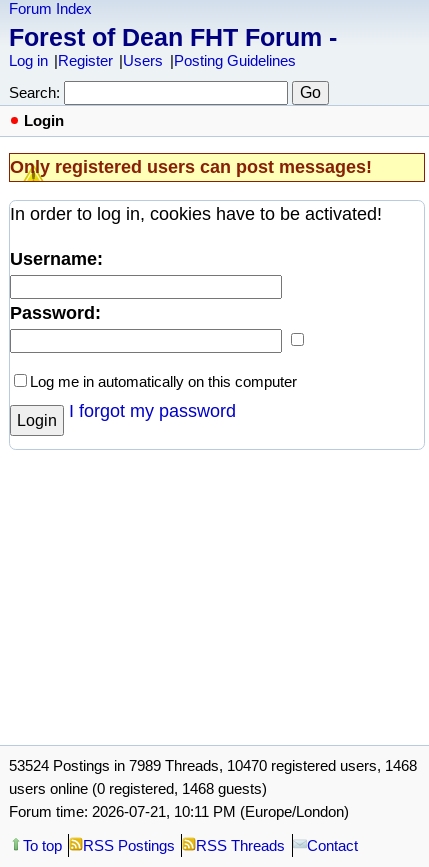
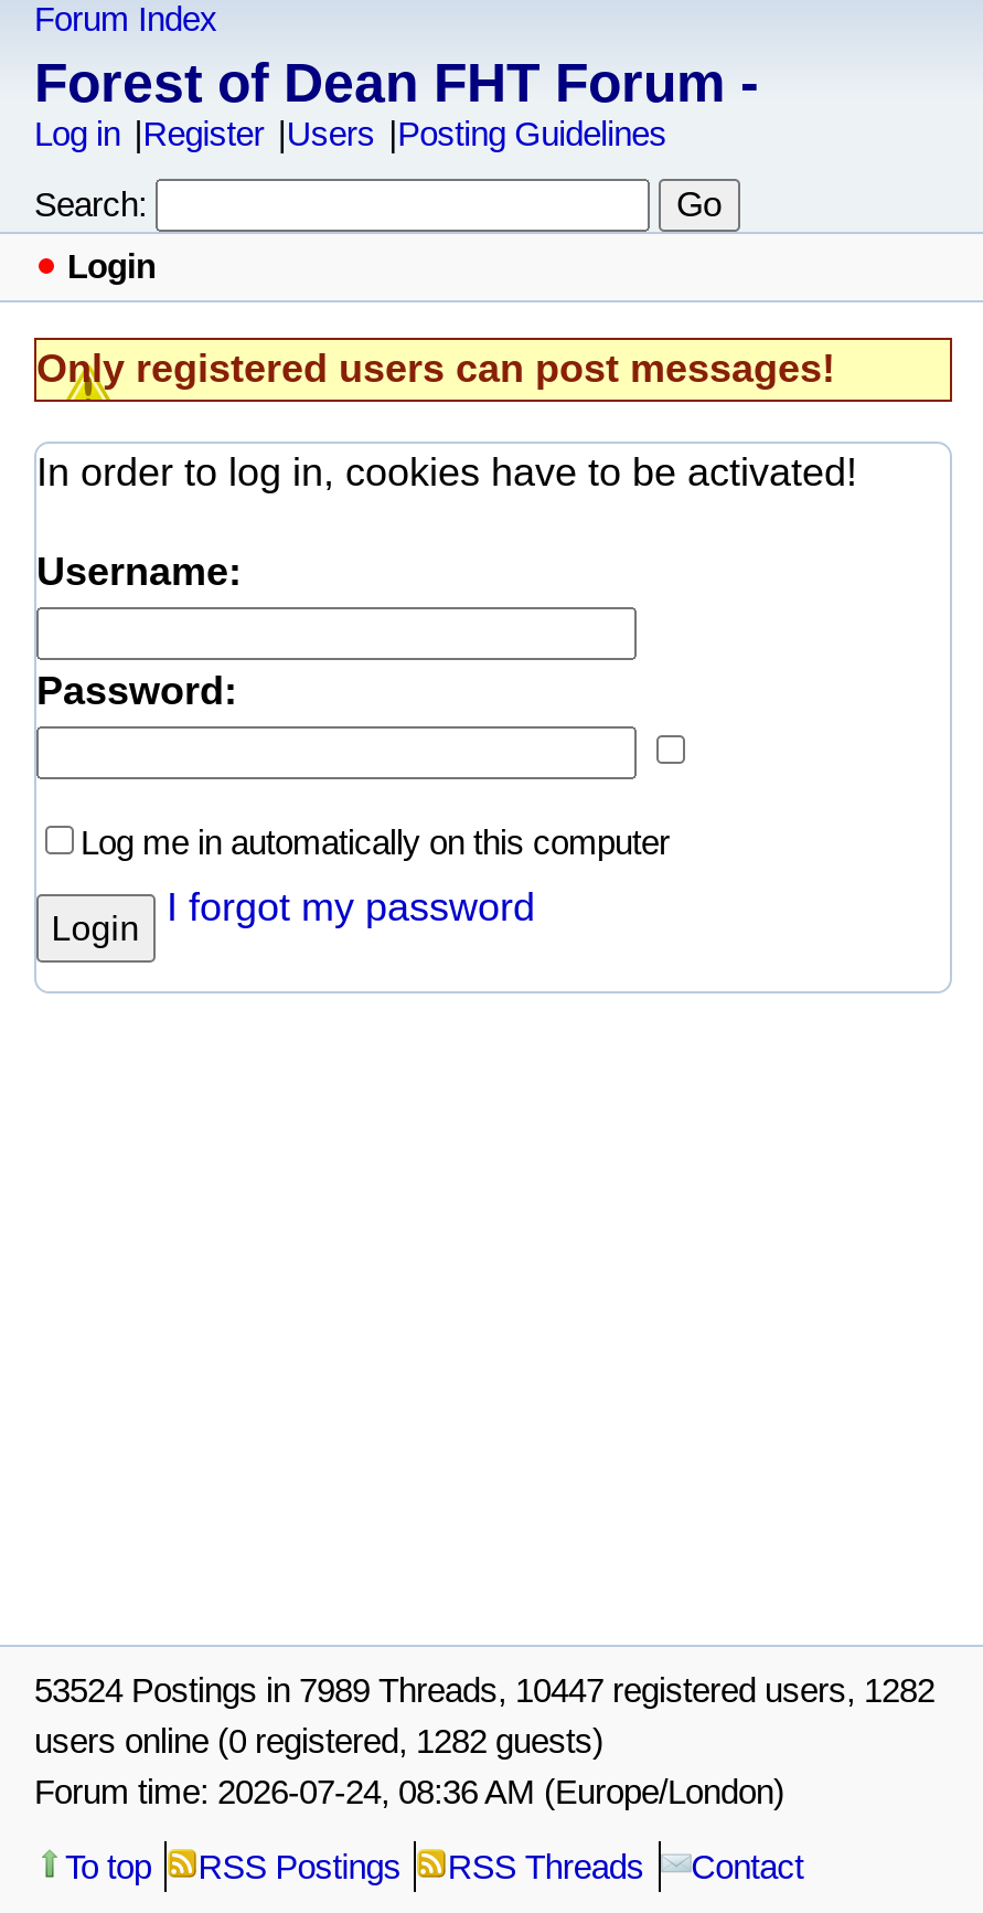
- 53524 Postings in 7989 Threads, 10470 registered users, 1468
+ 53524 Postings in 7989 Threads, 10447 registered users, 1282

- users online (0 registered, 1468 guests)
+ users online (0 registered, 1282 guests)

- Forum time: 2026-07-21, 10:11 PM (Europe/London)
+ Forum time: 2026-07-24, 08:36 AM (Europe/London)
